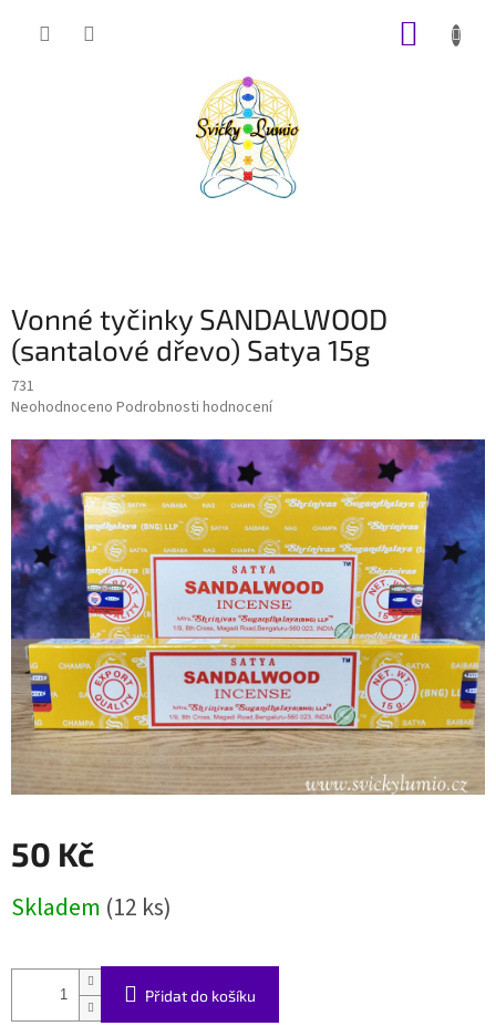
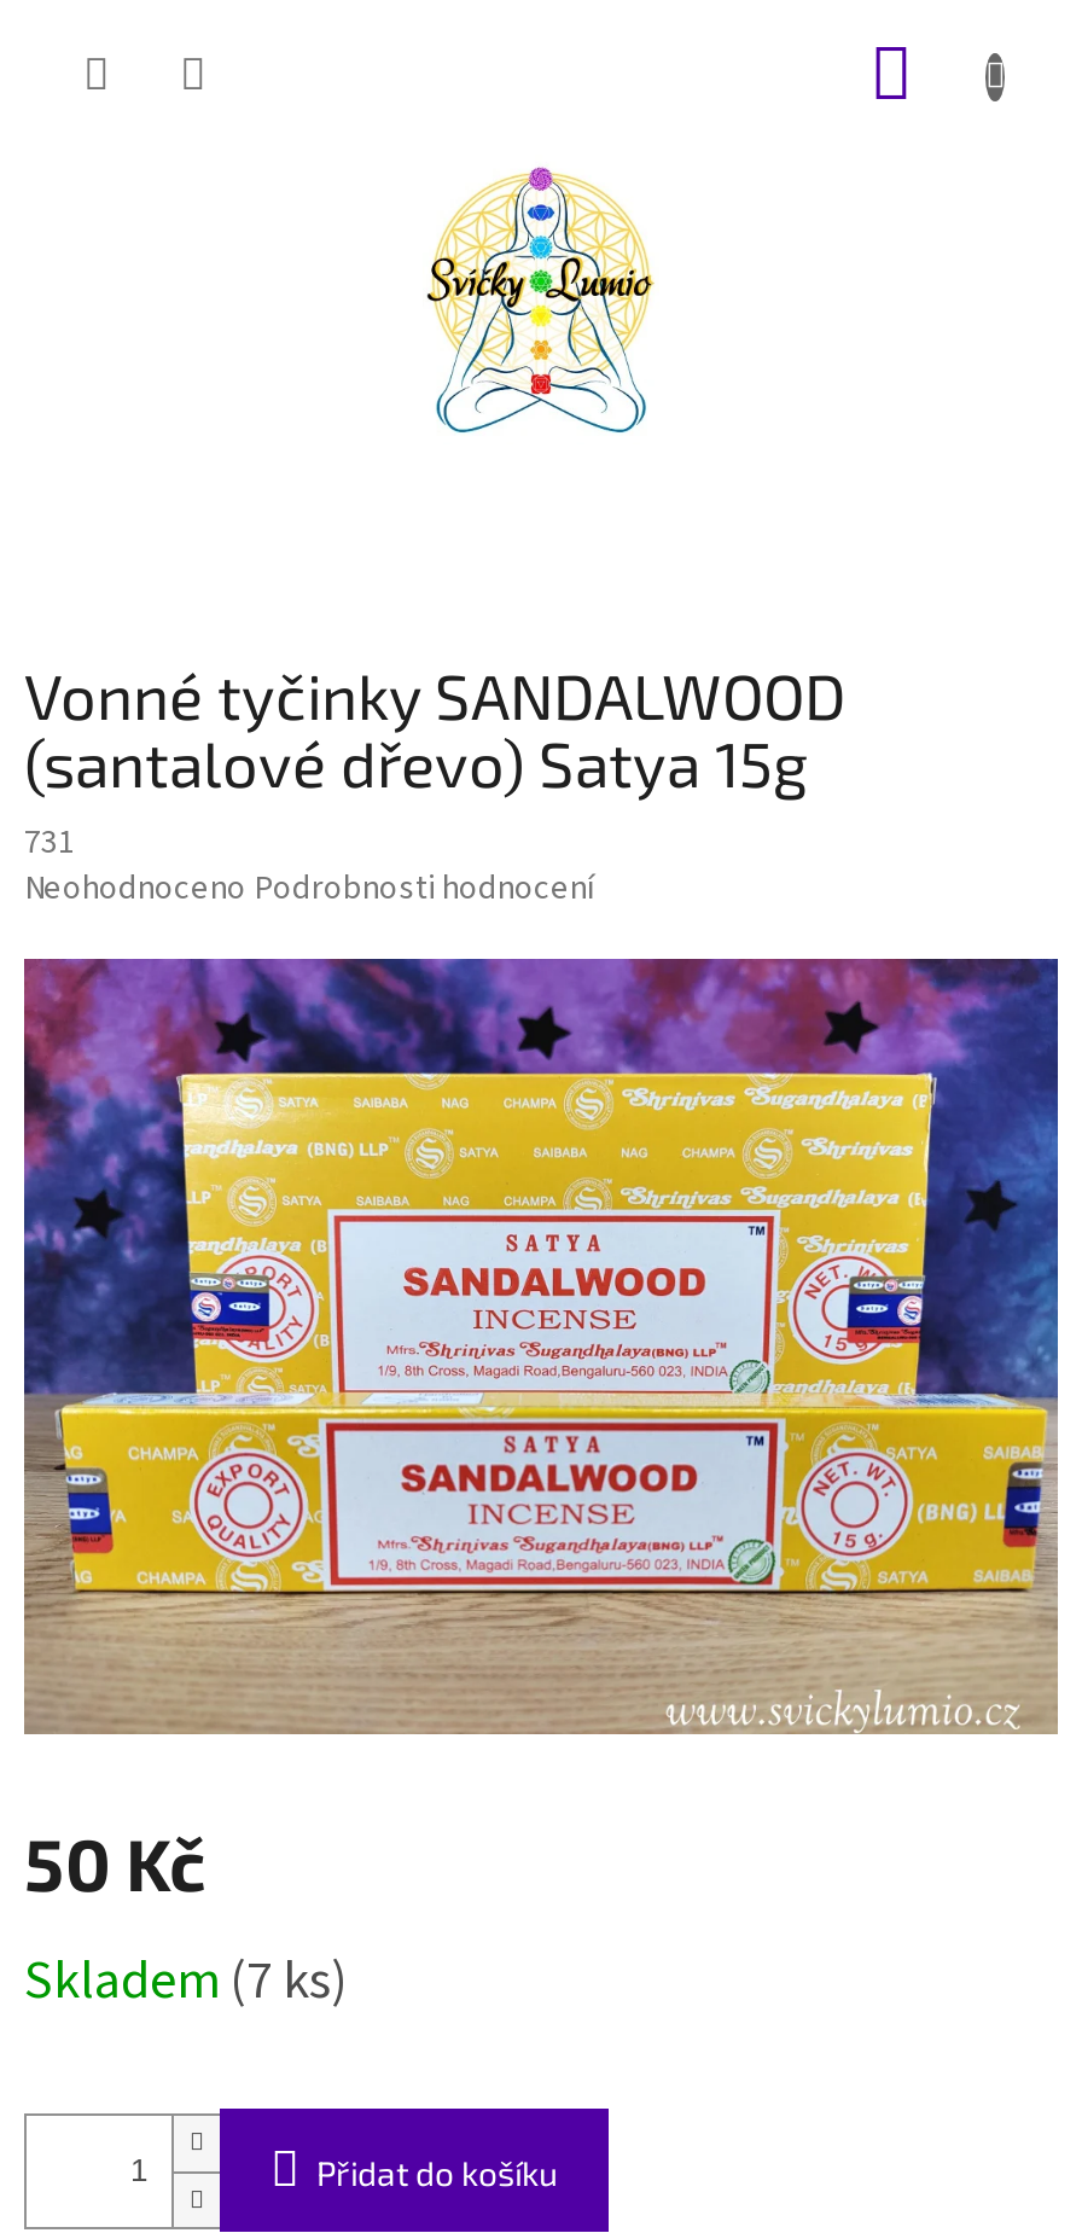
- Skladem (12 ks)
+ Skladem (7 ks)
